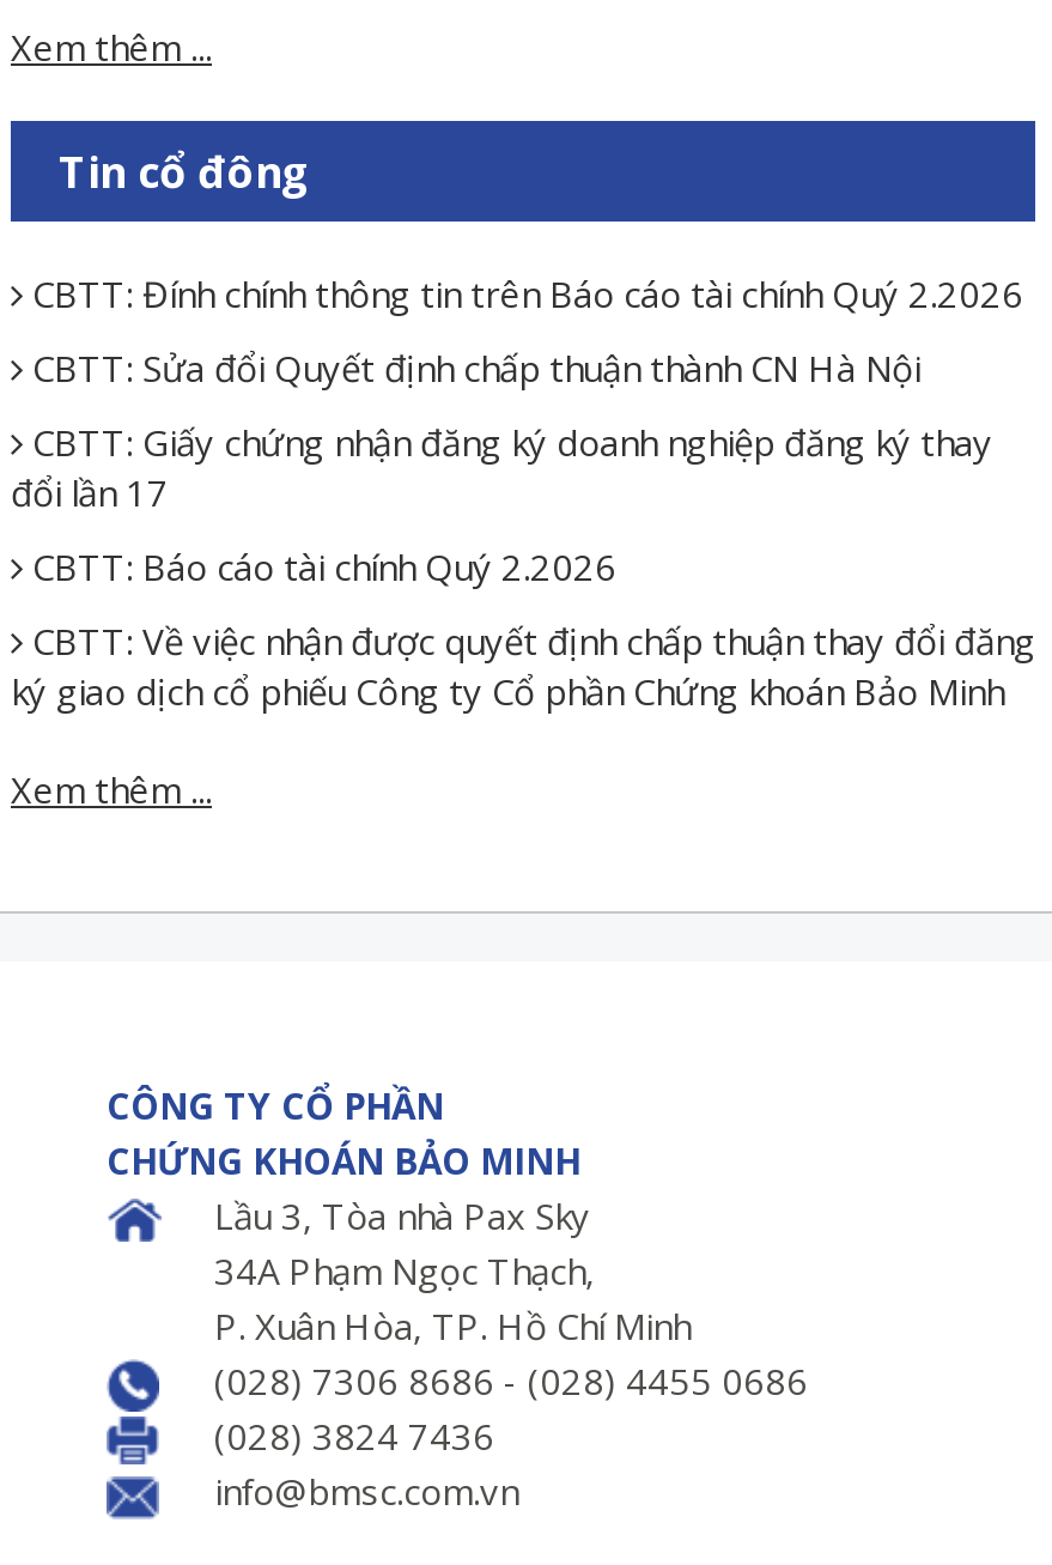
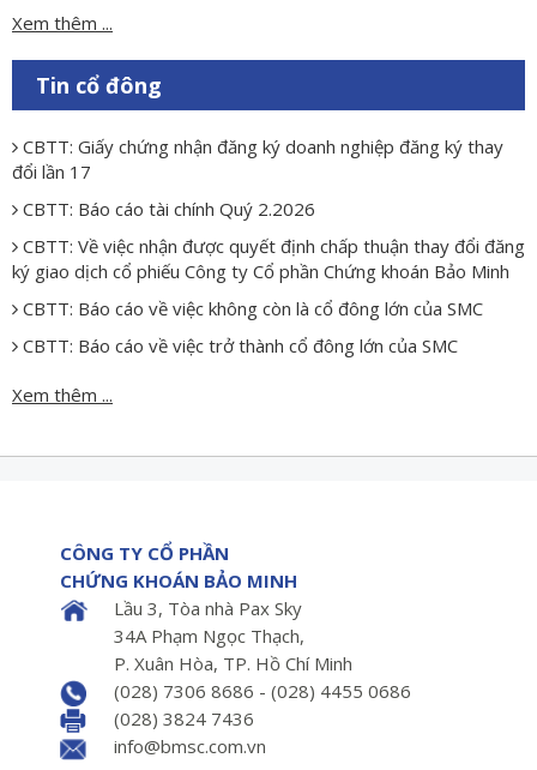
- CBTT: Đính chính thông tin trên Báo cáo tài chính Quý 2.2026
- CBTT: Sửa đổi Quyết định chấp thuận thành CN Hà Nội

moved up: CBTT: Giấy chứng nhận đăng ký doanh nghiệp đăng ký thay | đổi lần 17 | CBTT: Báo cáo tài chính Quý 2.2026 | CBTT: Về việc nhận được quyết định chấp thuận thay đổi đăng | ký giao dịch cổ phiếu Công ty Cổ phần Chứng khoán Bảo Minh

+ CBTT: Báo cáo về việc không còn là cổ đông lớn của SMC
+ CBTT: Báo cáo về việc trở thành cổ đông lớn của SMC
